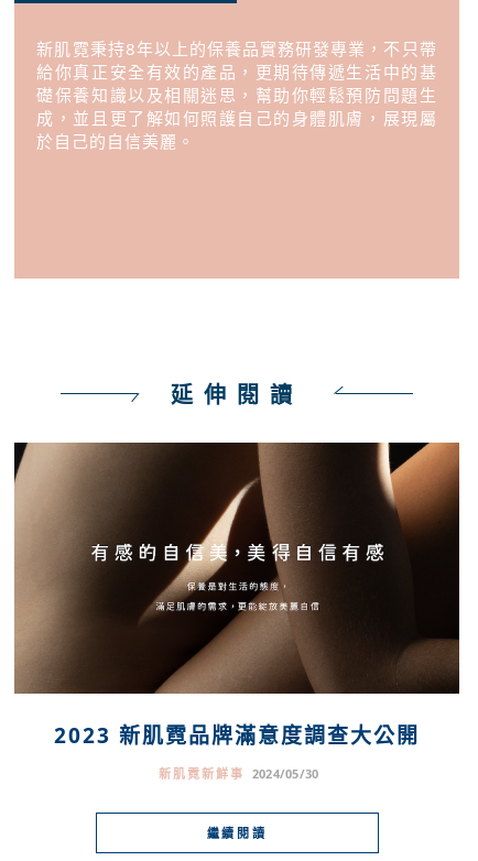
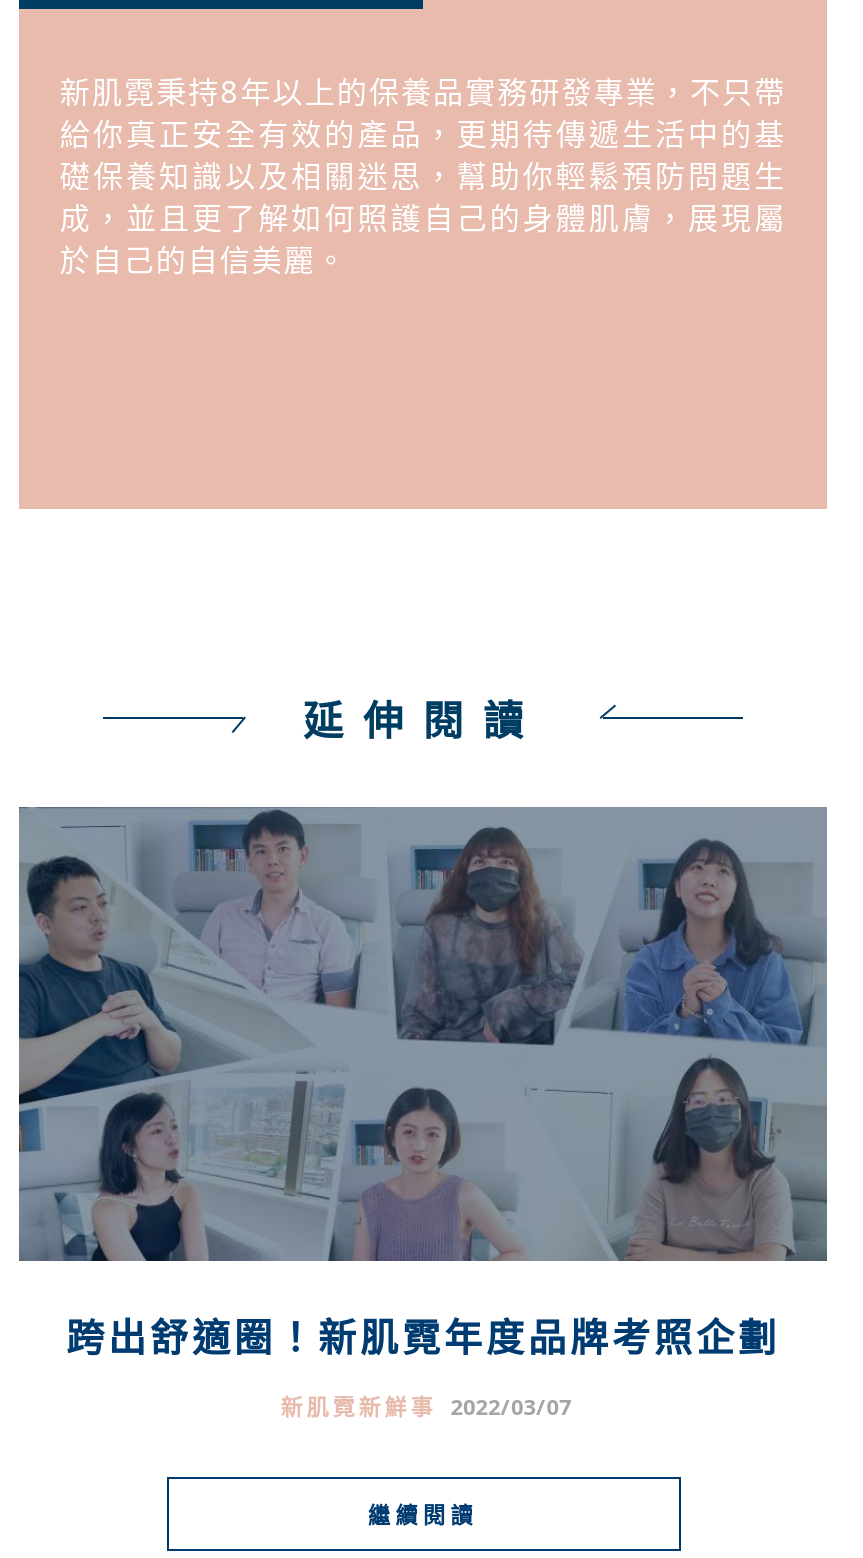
- [image]
- 2023 新肌霓品牌滿意度調查大公開
+ [image]
+ 跨出舒適圈！新肌霓年度品牌考照企劃

- 新肌霓新鮮事 2024/05/30
+ 新肌霓新鮮事 2022/03/07
